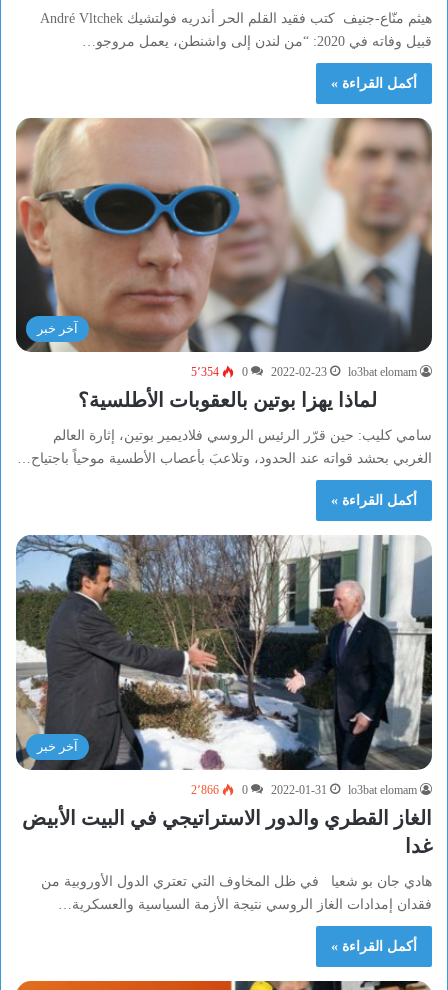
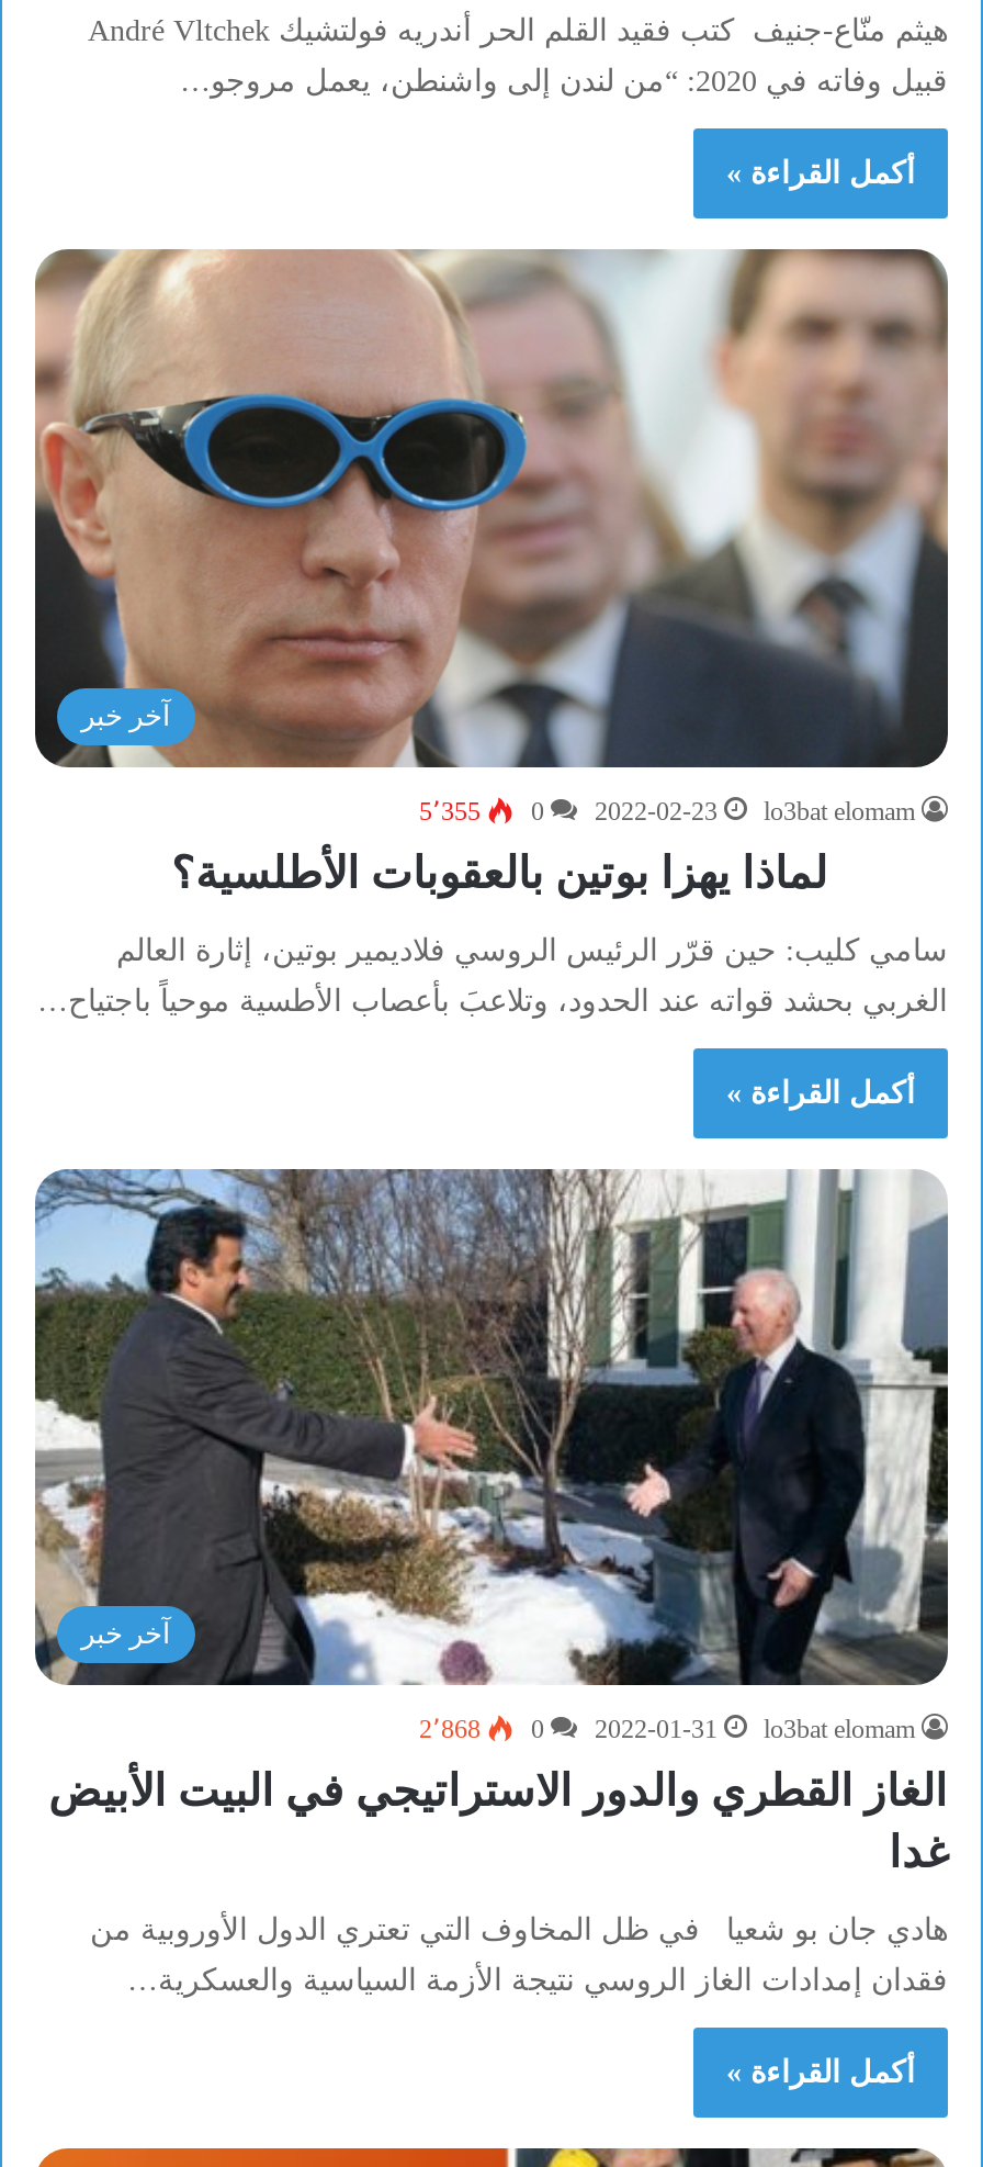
- 5٬354 0 2022-02-23 lo3bat elomam
+ 5٬355 0 2022-02-23 lo3bat elomam

- 2٬866 0 2022-01-31 lo3bat elomam
+ 2٬868 0 2022-01-31 lo3bat elomam
